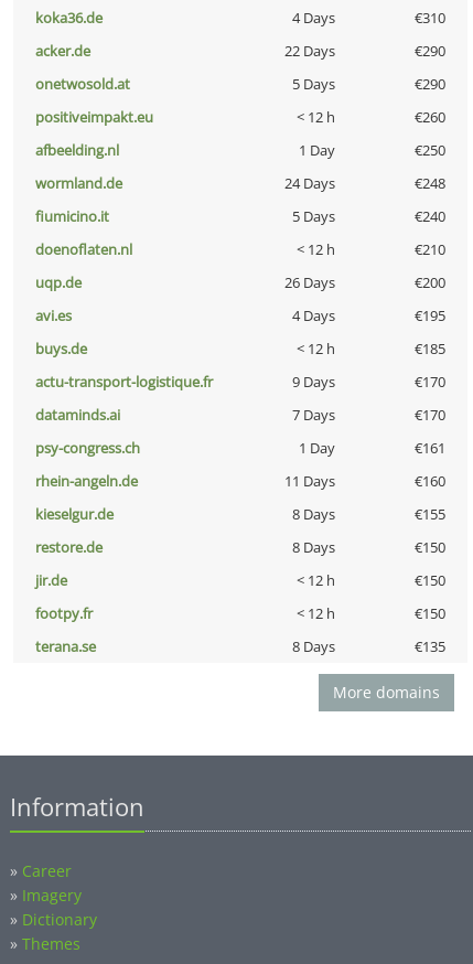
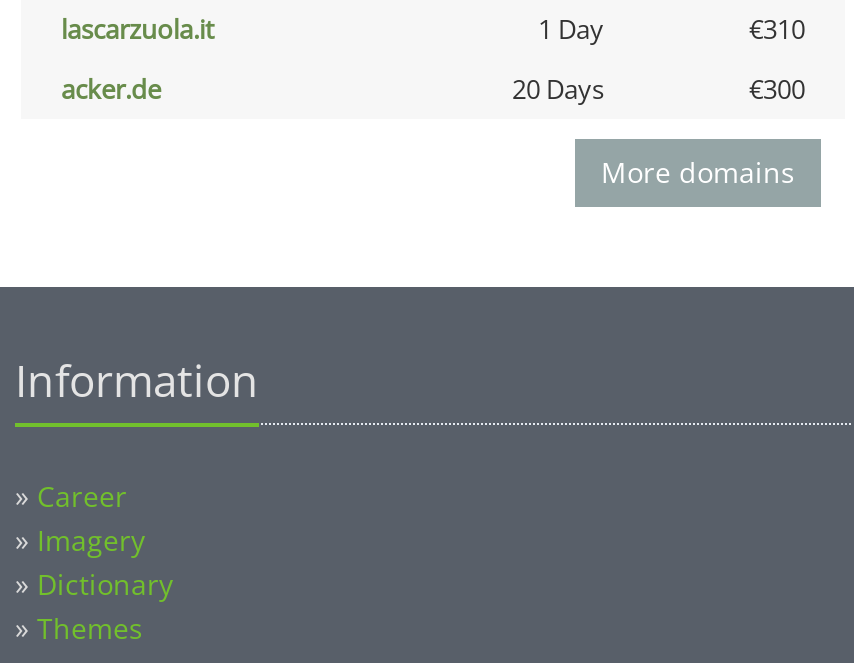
- koka36.de
- 4 Days
+ lascarzuola.it
+ 1 Day

- 22 Days
- €290
- onetwosold.at
- 5 Days
- €290
- positiveimpakt.eu
- < 12 h
- €260
- afbeelding.nl
- 1 Day
- €250
- wormland.de
- 24 Days
- €248
- fiumicino.it
- 5 Days
- €240
- doenoflaten.nl
- < 12 h
- €210
- uqp.de
- 26 Days
- €200
- avi.es
- 4 Days
- €195
- buys.de
- < 12 h
- €185
- actu-transport-logistique.fr
- 9 Days
- €170
- dataminds.ai
- 7 Days
- €170
- psy-congress.ch
- 1 Day
- €161
- rhein-angeln.de
- 11 Days
- €160
- kieselgur.de
- 8 Days
- €155
- restore.de
- 8 Days
- €150
- jir.de
- < 12 h
- €150
- footpy.fr
- < 12 h
- €150
- terana.se
- 8 Days
- €135
+ 20 Days
+ €300
